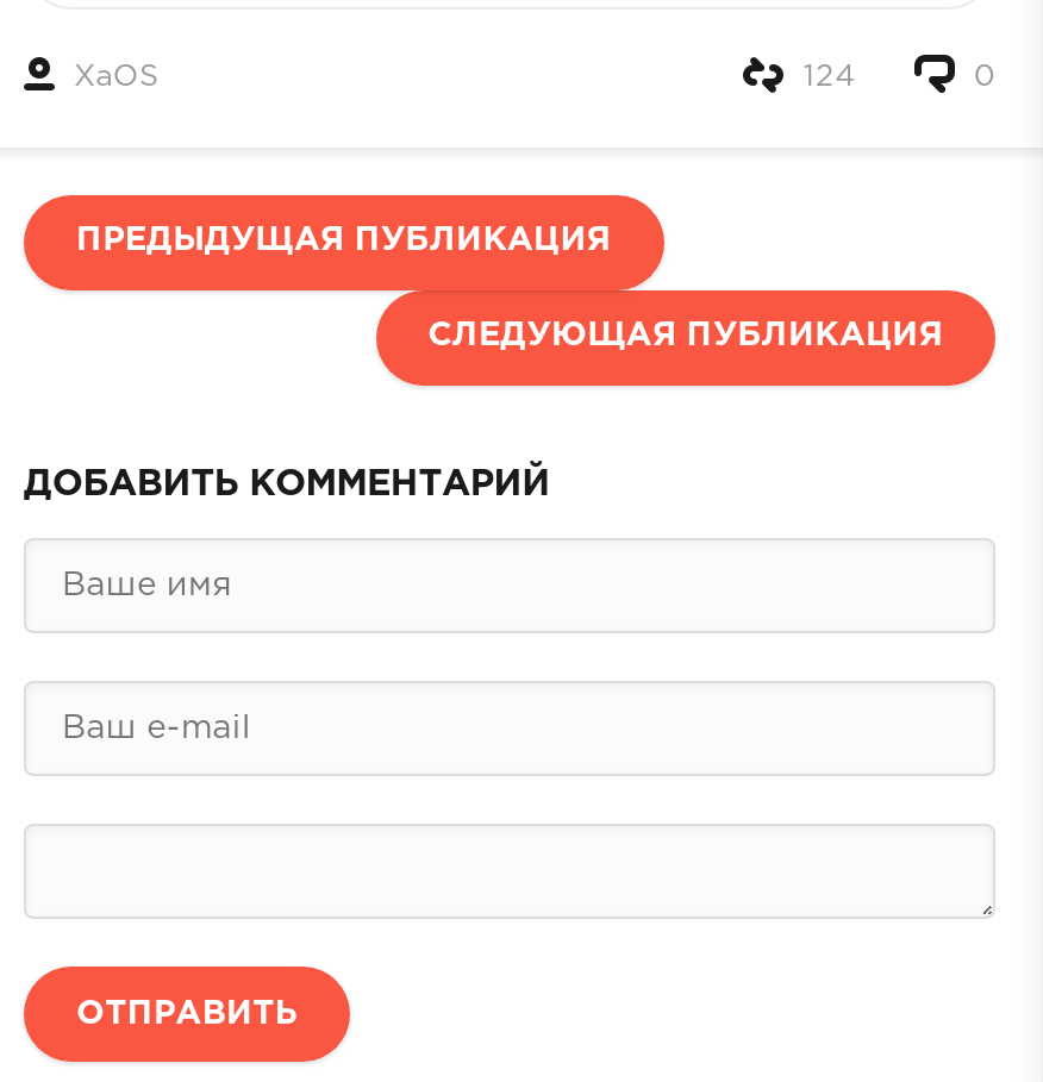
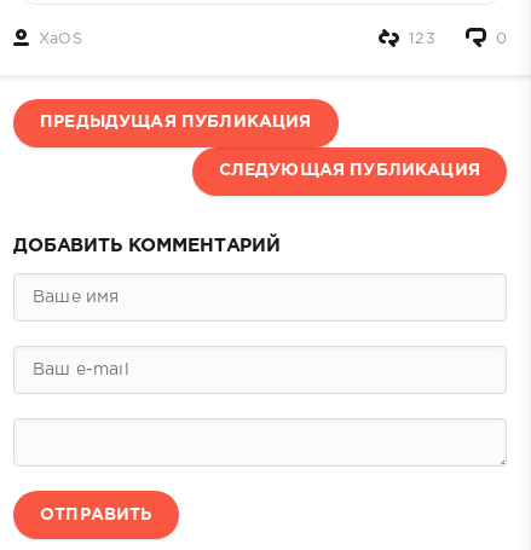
- 124
+ 123
